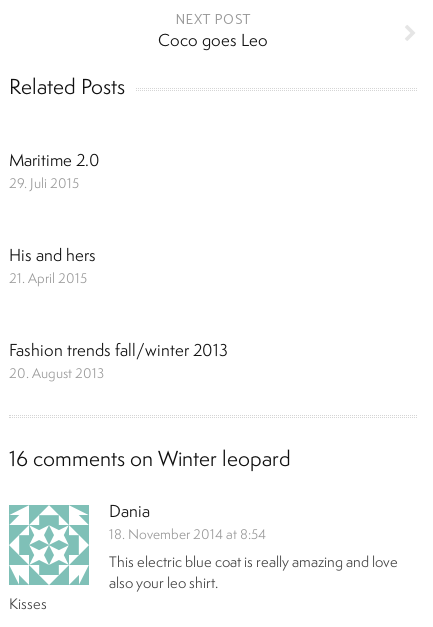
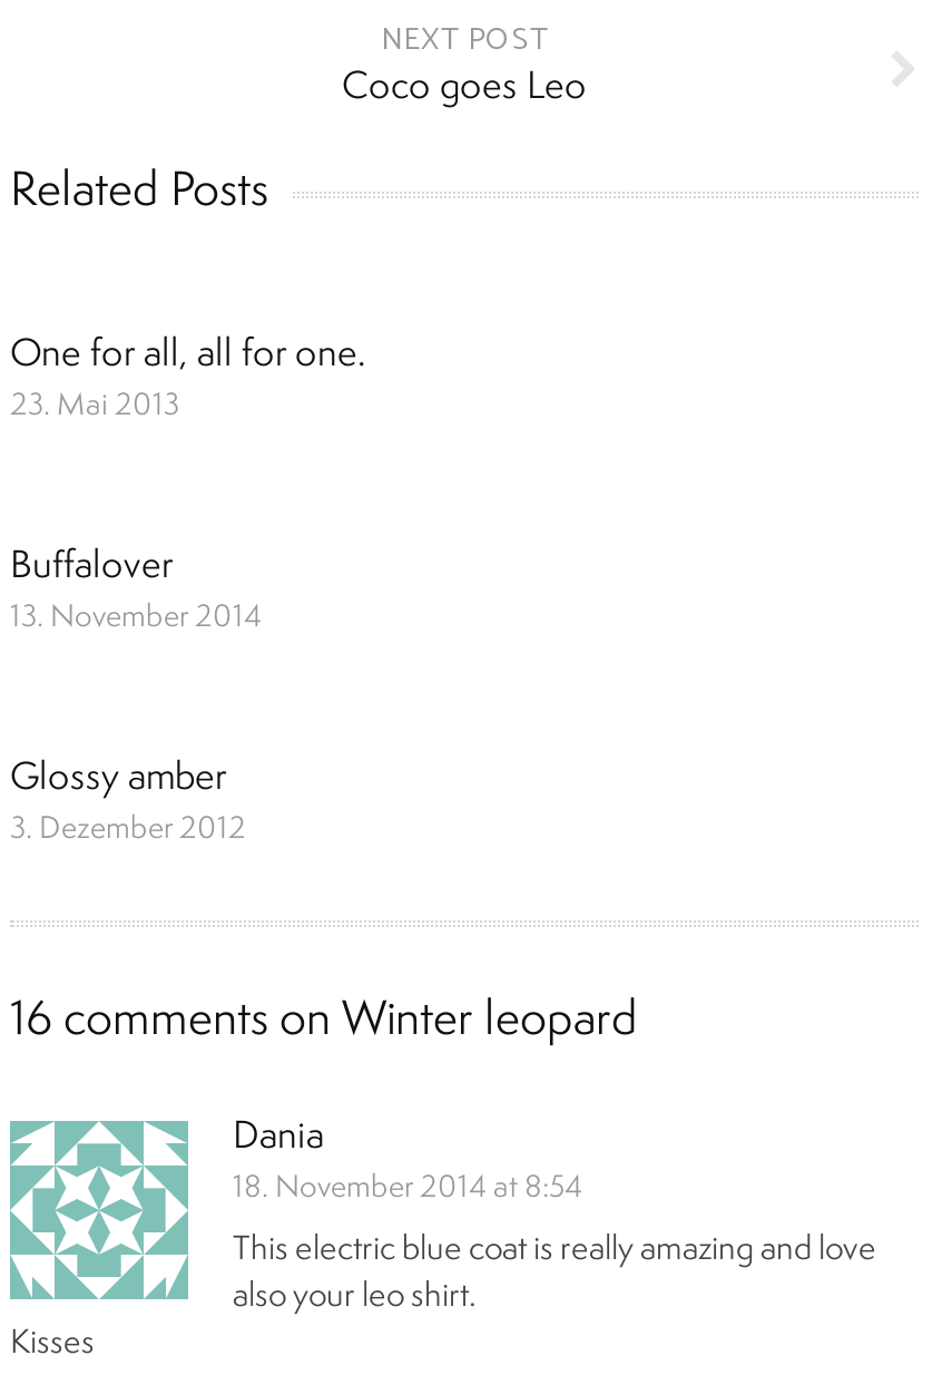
- Maritime 2.0
+ One for all, all for one.

- 29. Juli 2015
+ 23. Mai 2013

- His and hers
+ Buffalover

- 21. April 2015
+ 13. November 2014

- Fashion trends fall/winter 2013
+ Glossy amber

- 20. August 2013
+ 3. Dezember 2012
